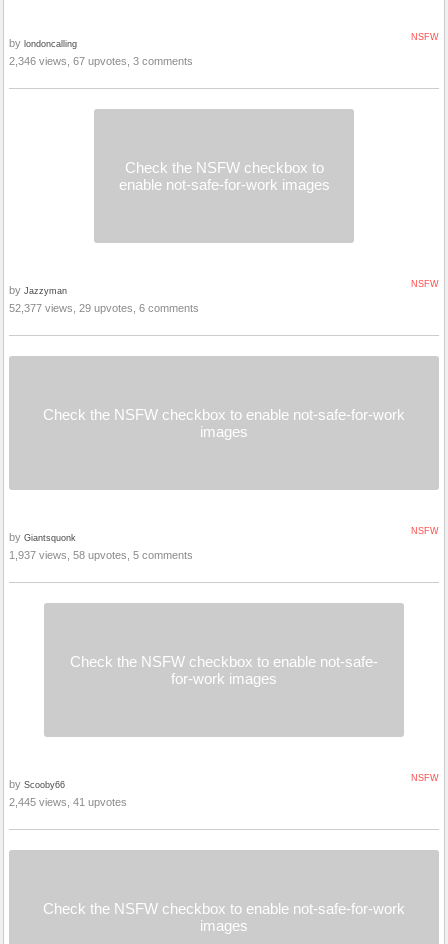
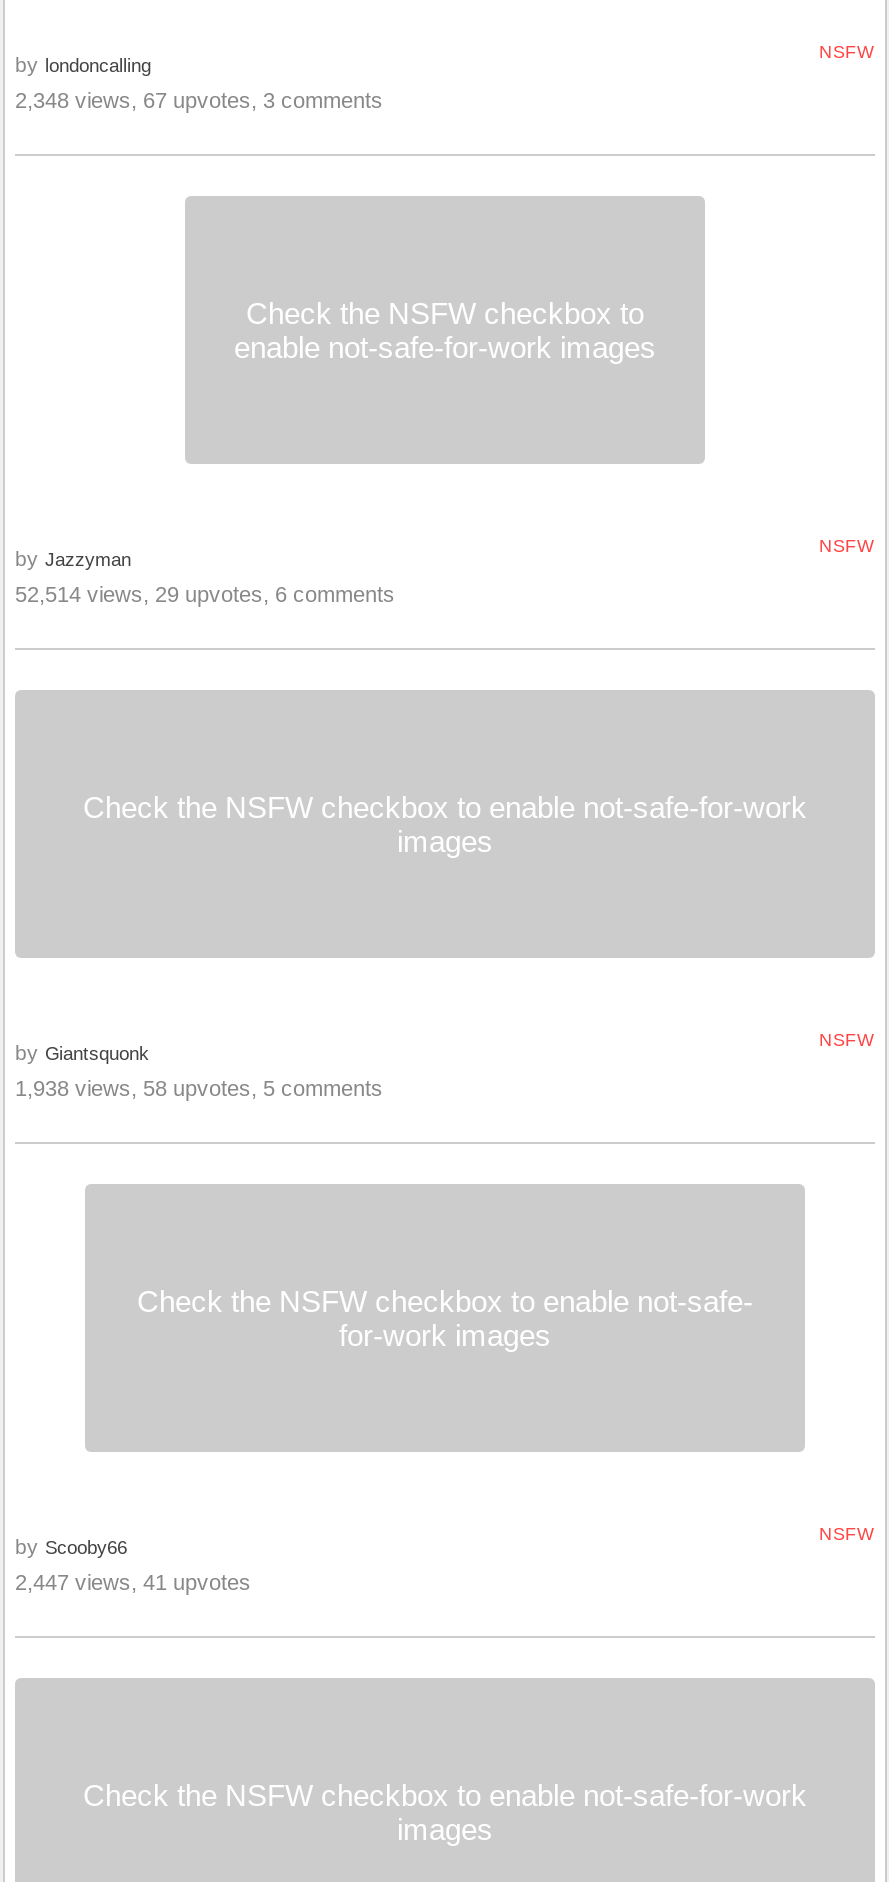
- 2,346 views, 67 upvotes, 3 comments
+ 2,348 views, 67 upvotes, 3 comments

- 52,377 views, 29 upvotes, 6 comments
+ 52,514 views, 29 upvotes, 6 comments

- 1,937 views, 58 upvotes, 5 comments
+ 1,938 views, 58 upvotes, 5 comments

- 2,445 views, 41 upvotes
+ 2,447 views, 41 upvotes
